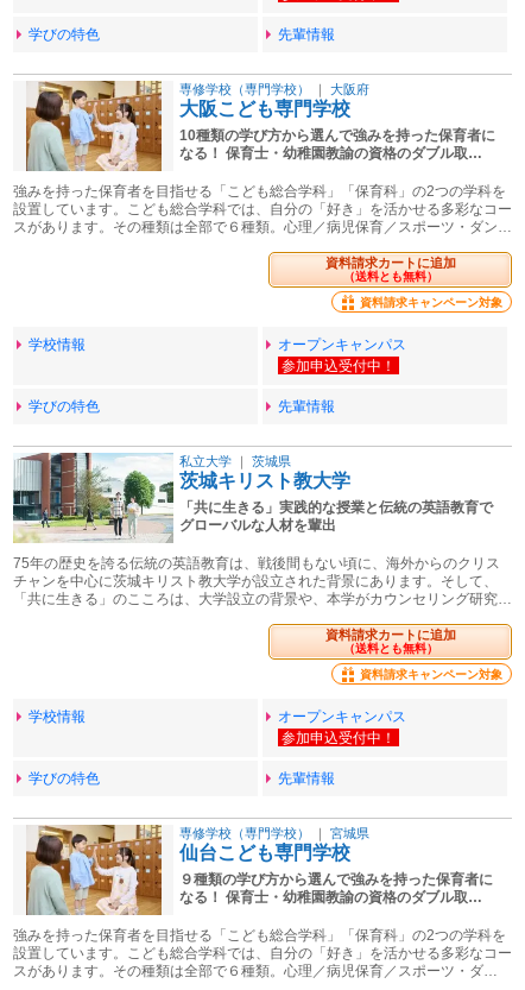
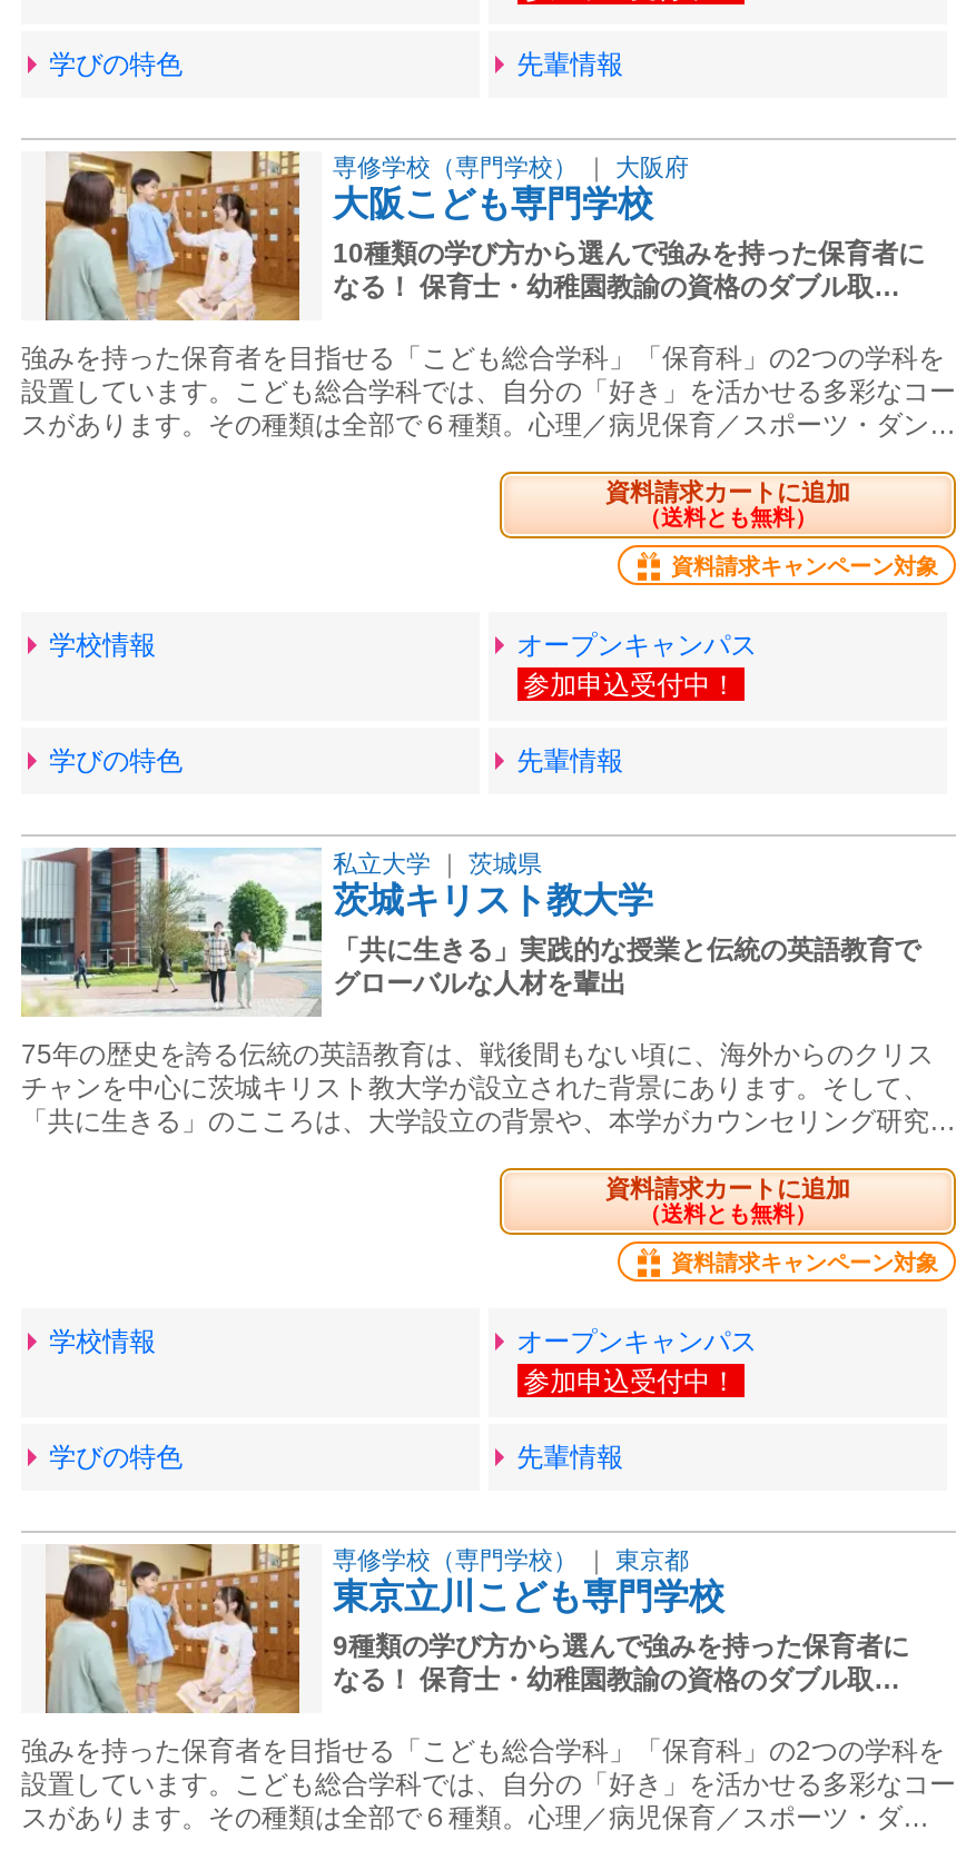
- 専修学校（専門学校）｜宮城県
- 仙台こども専門学校
- ９種類の学び方から選んで強みを持った保育者に
+ 専修学校（専門学校）｜東京都
+ 東京立川こども専門学校
+ 9種類の学び方から選んで強みを持った保育者に
